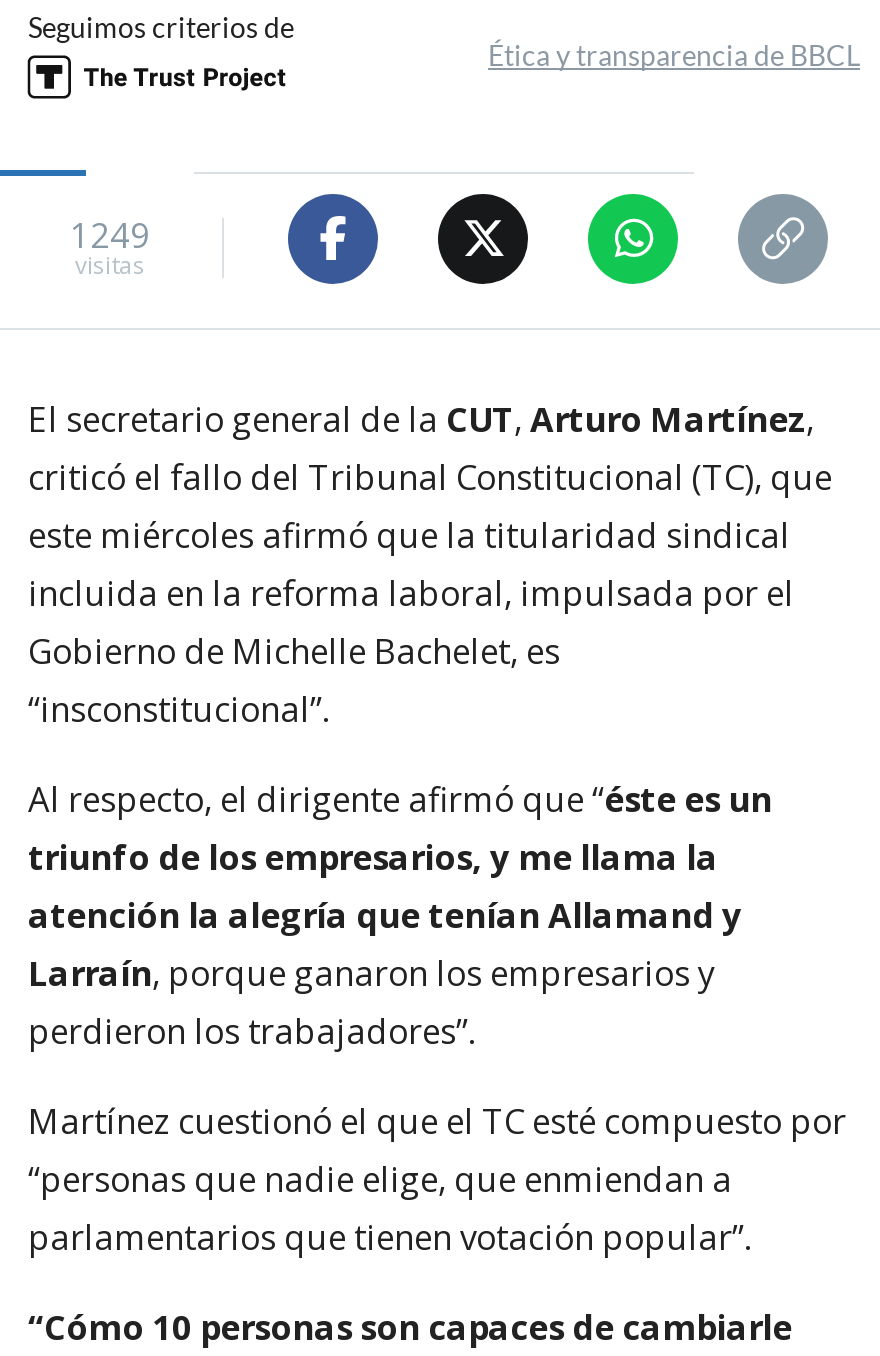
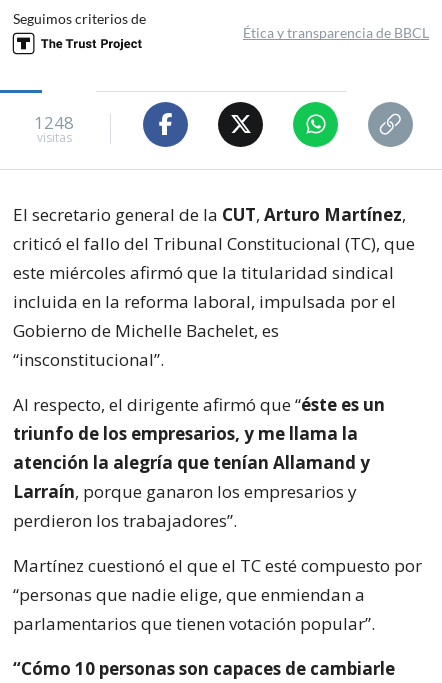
- 1249
+ 1248
